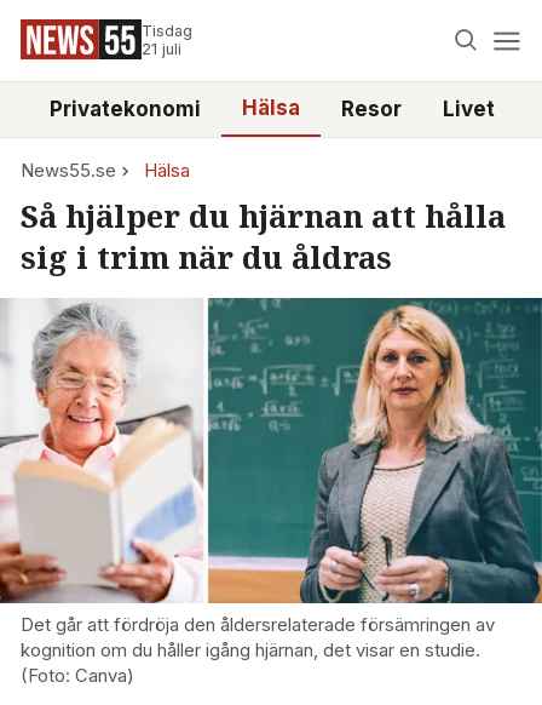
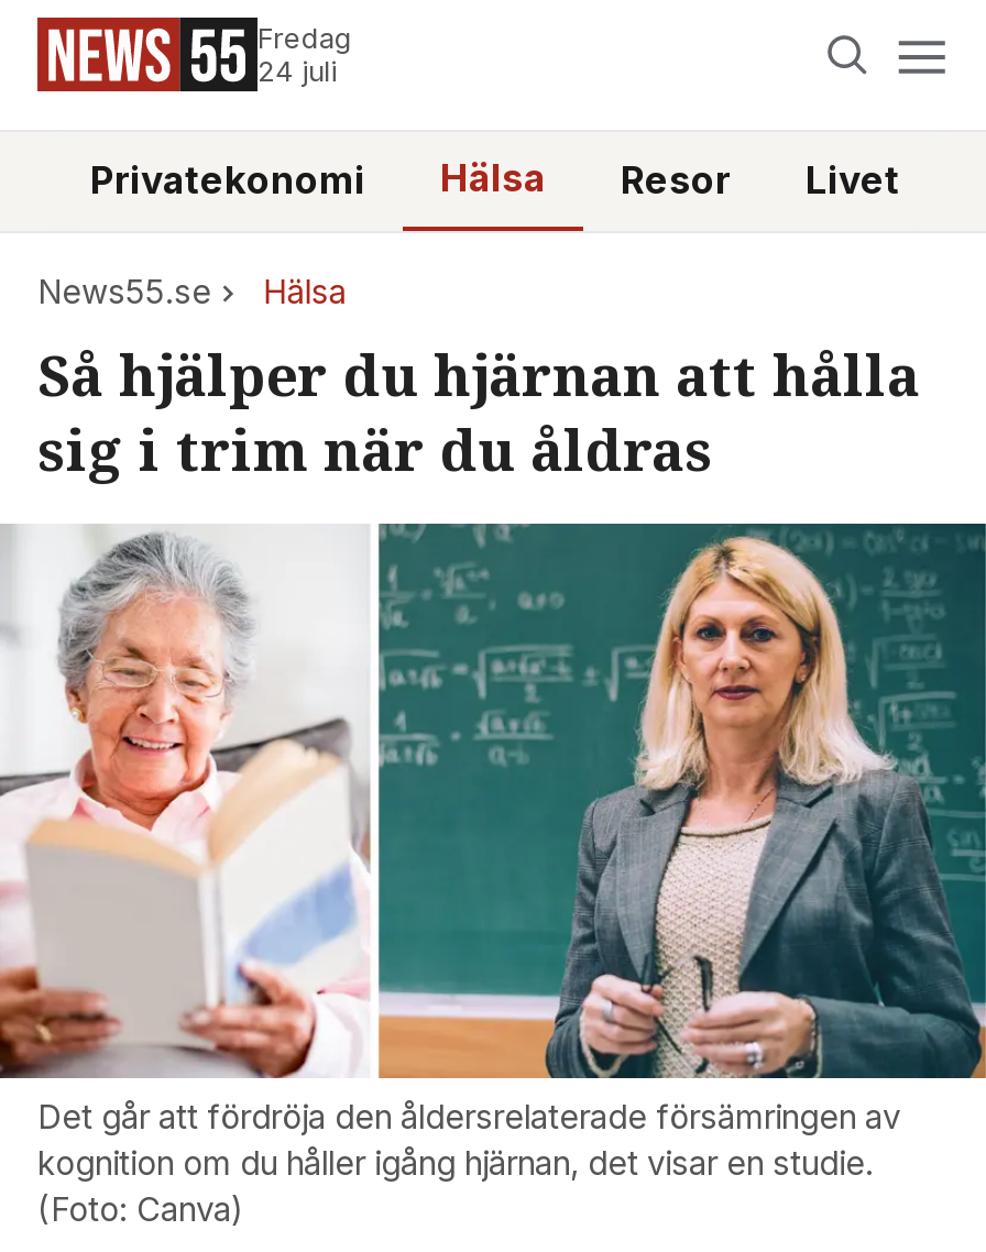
- Tisdag
- 21 juli
+ Fredag
+ 24 juli
